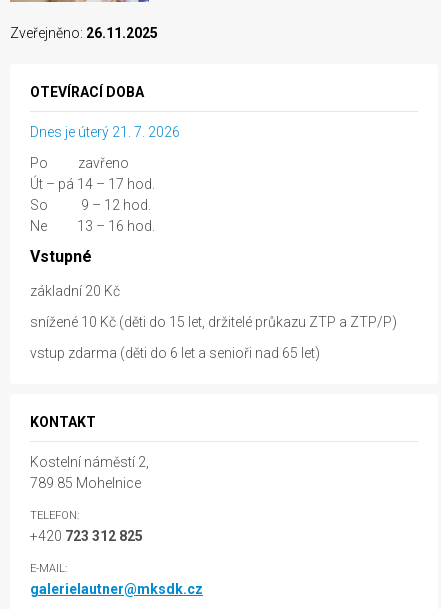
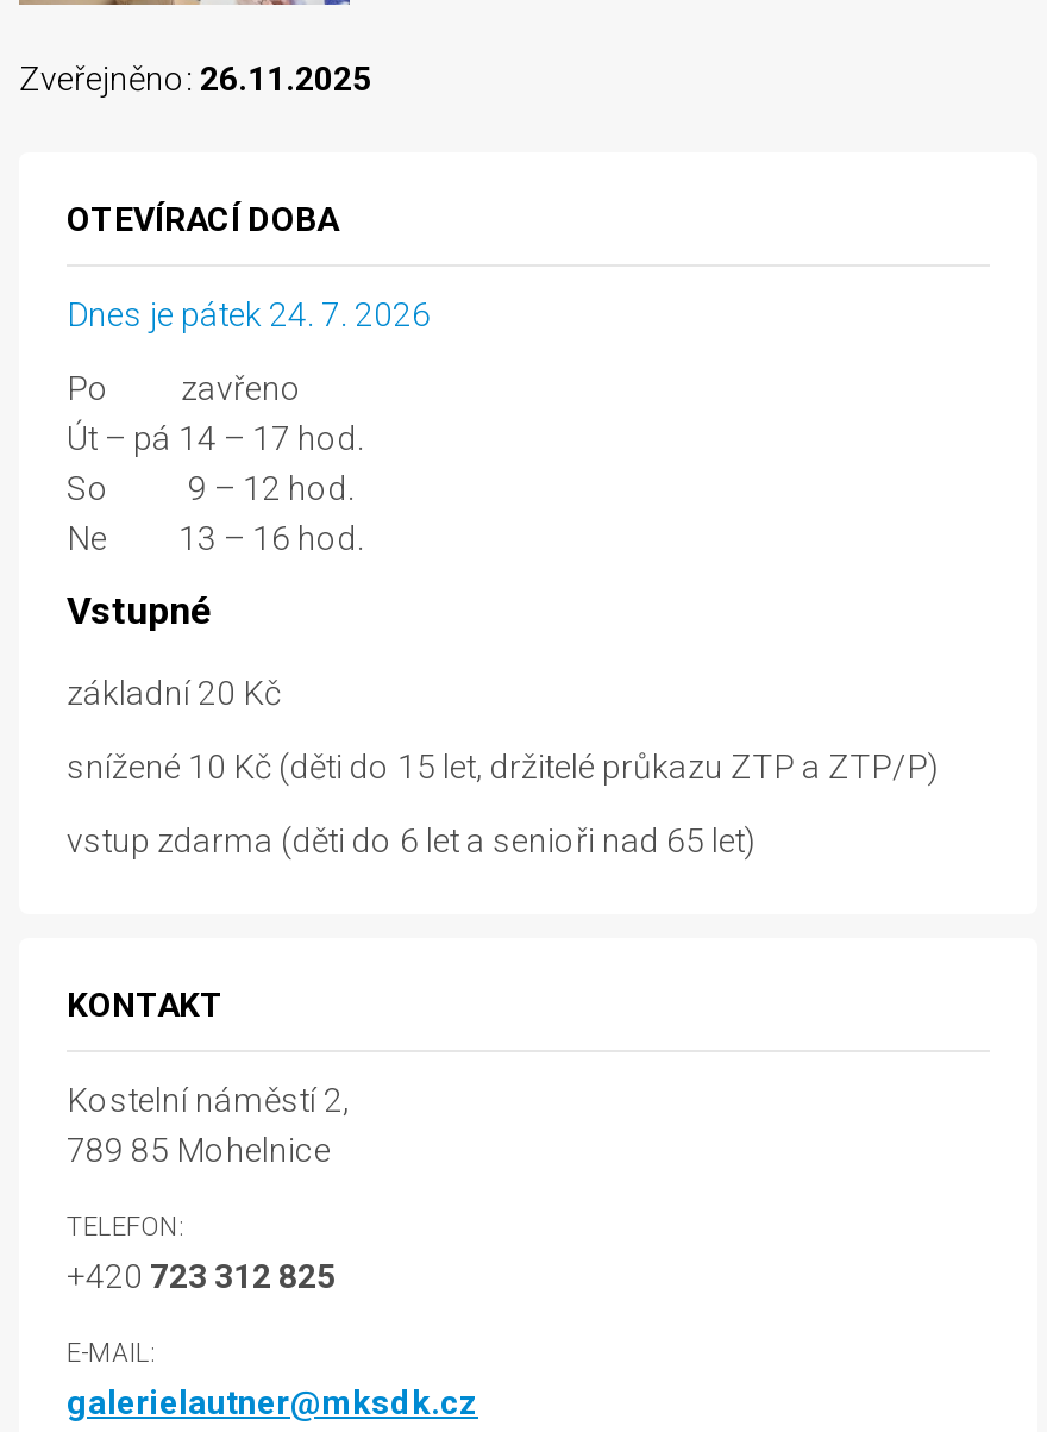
- Dnes je úterý 21. 7. 2026
+ Dnes je pátek 24. 7. 2026
